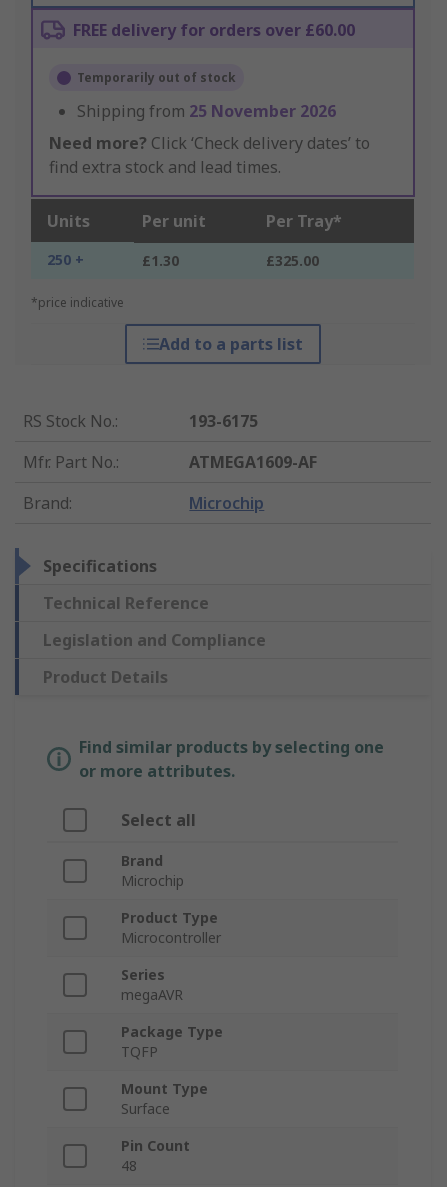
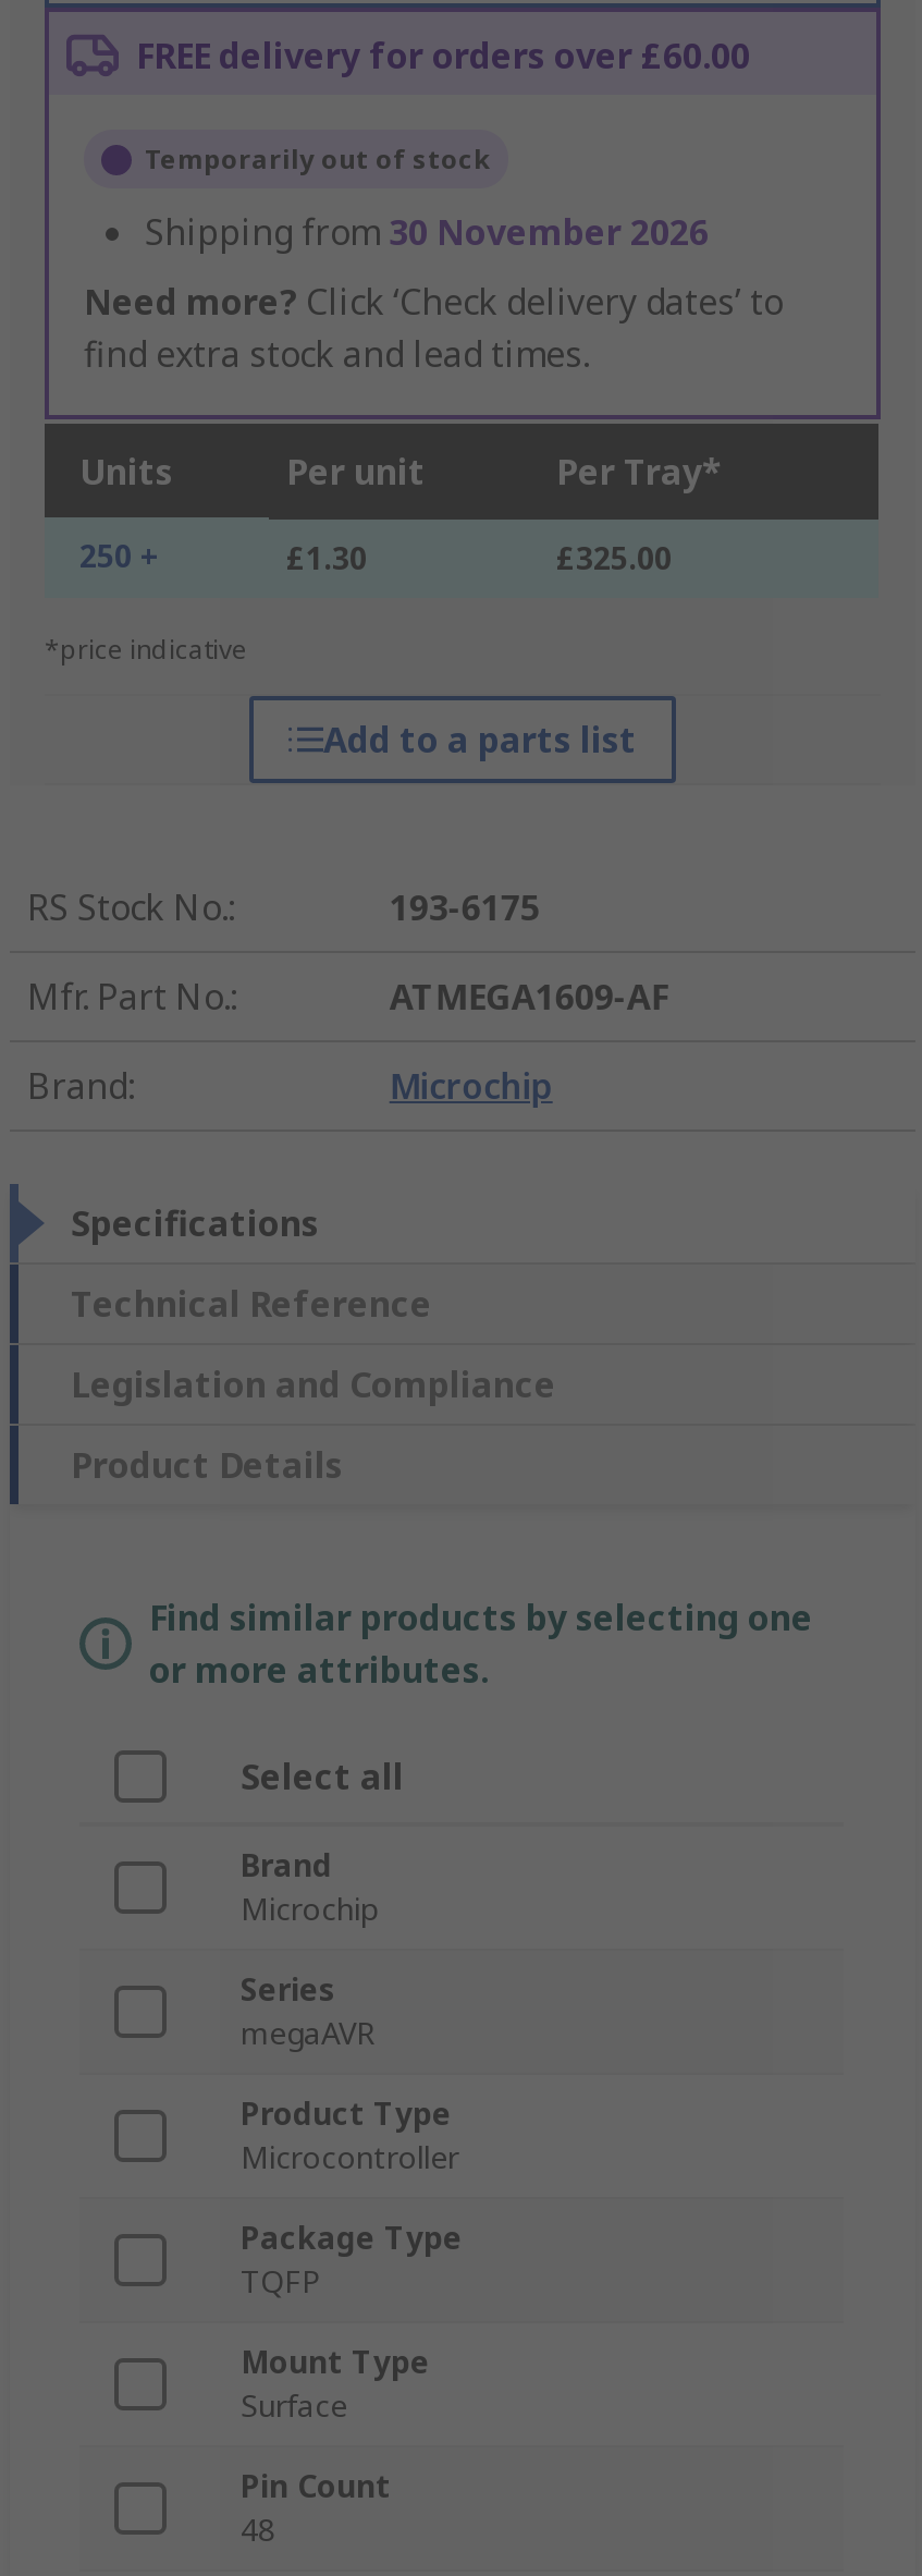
- Shipping from 25 November 2026
+ Shipping from 30 November 2026

moved down: Product Type | Microcontroller

moved up: Series | megaAVR
